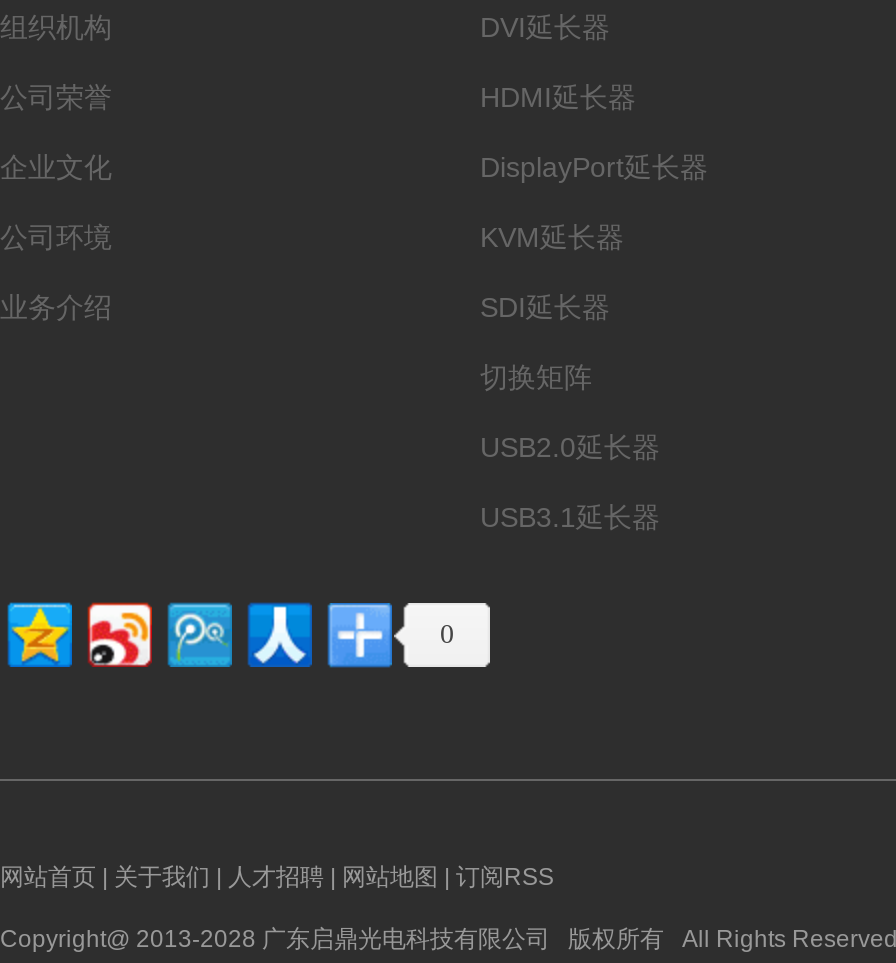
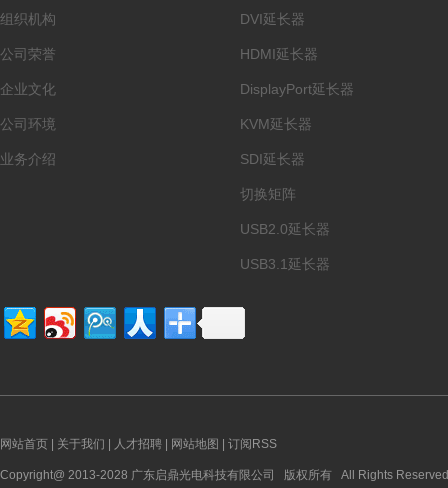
- 0
